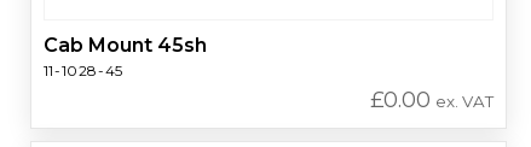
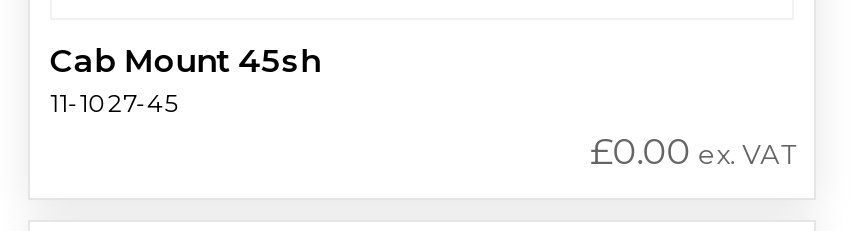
- 11-1028-45
+ 11-1027-45
